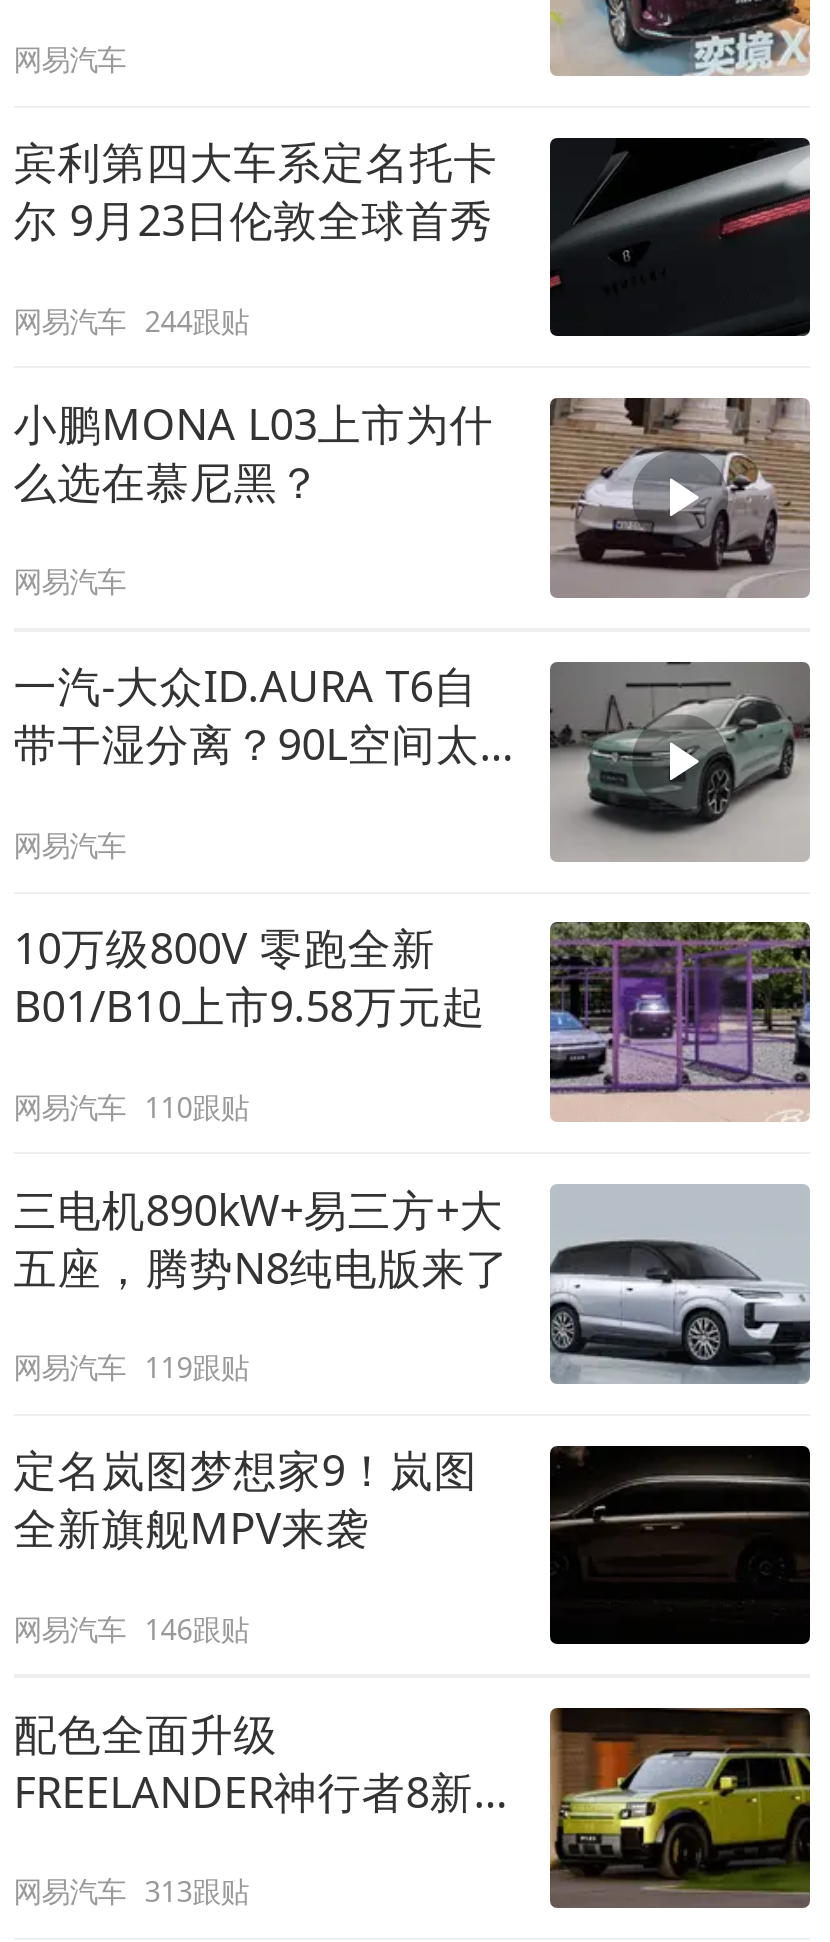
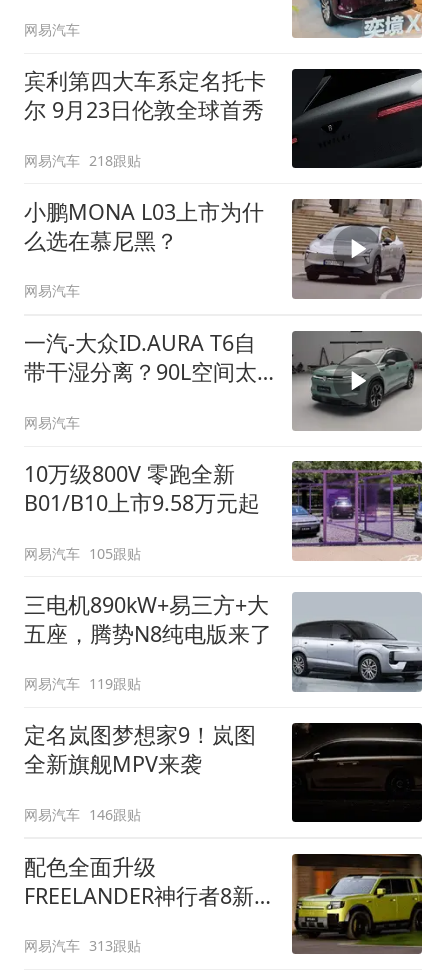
- 网易汽车 244跟贴
+ 网易汽车 218跟贴

- 网易汽车 110跟贴
+ 网易汽车 105跟贴
